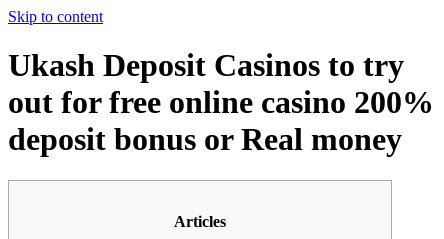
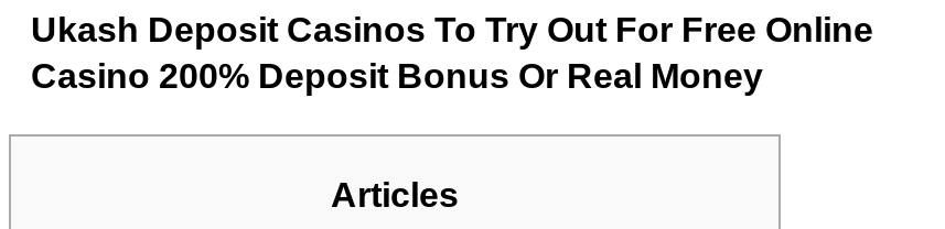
- Skip to content
- Ukash Deposit Casinos to try
- out for free online casino 200%
- deposit bonus or Real money
+ Ukash Deposit Casinos To Try Out For Free Online
+ Casino 200% Deposit Bonus Or Real Money
